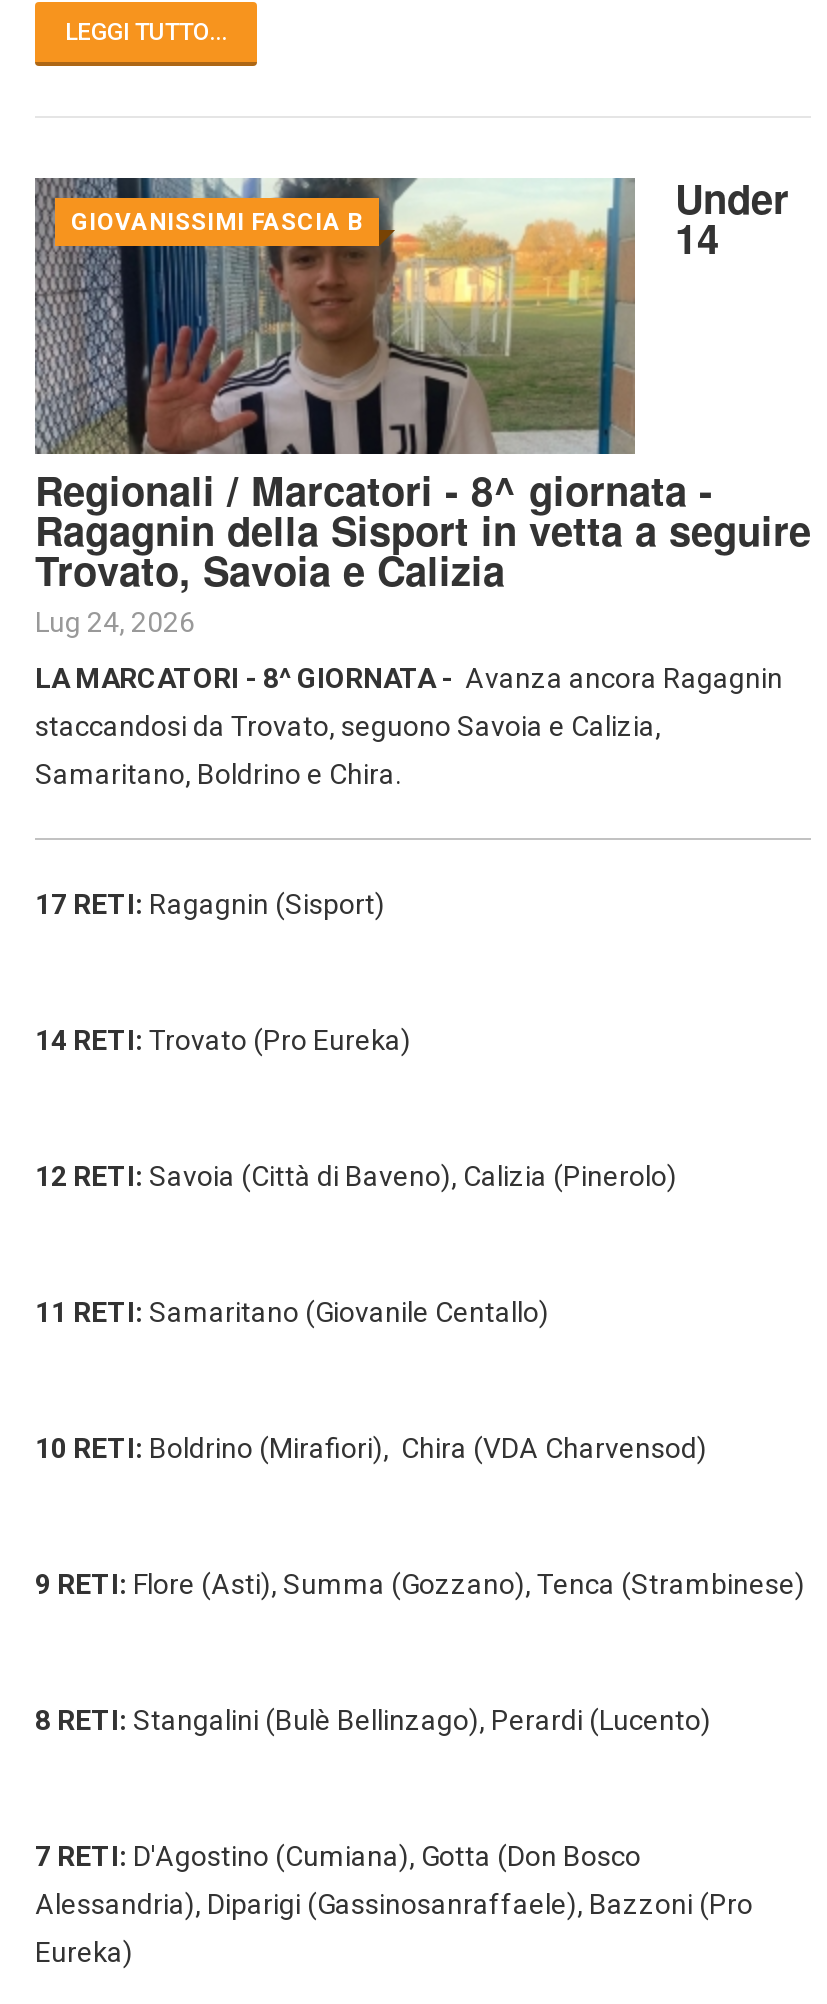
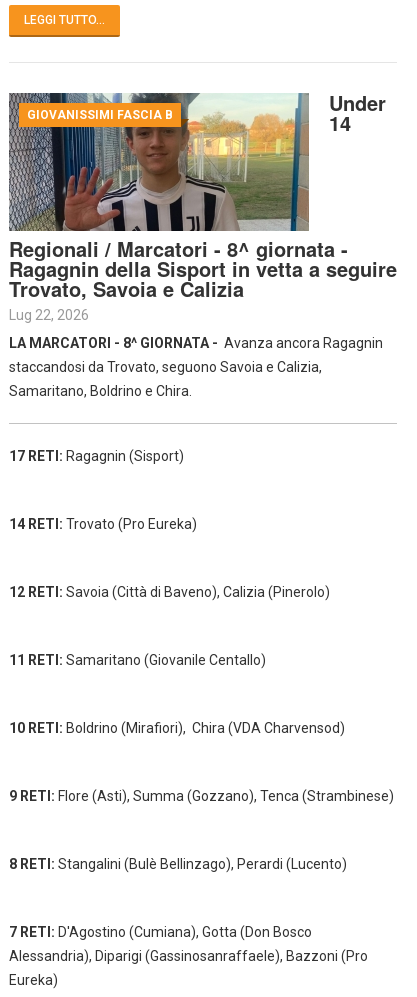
- Lug 24, 2026
+ Lug 22, 2026
